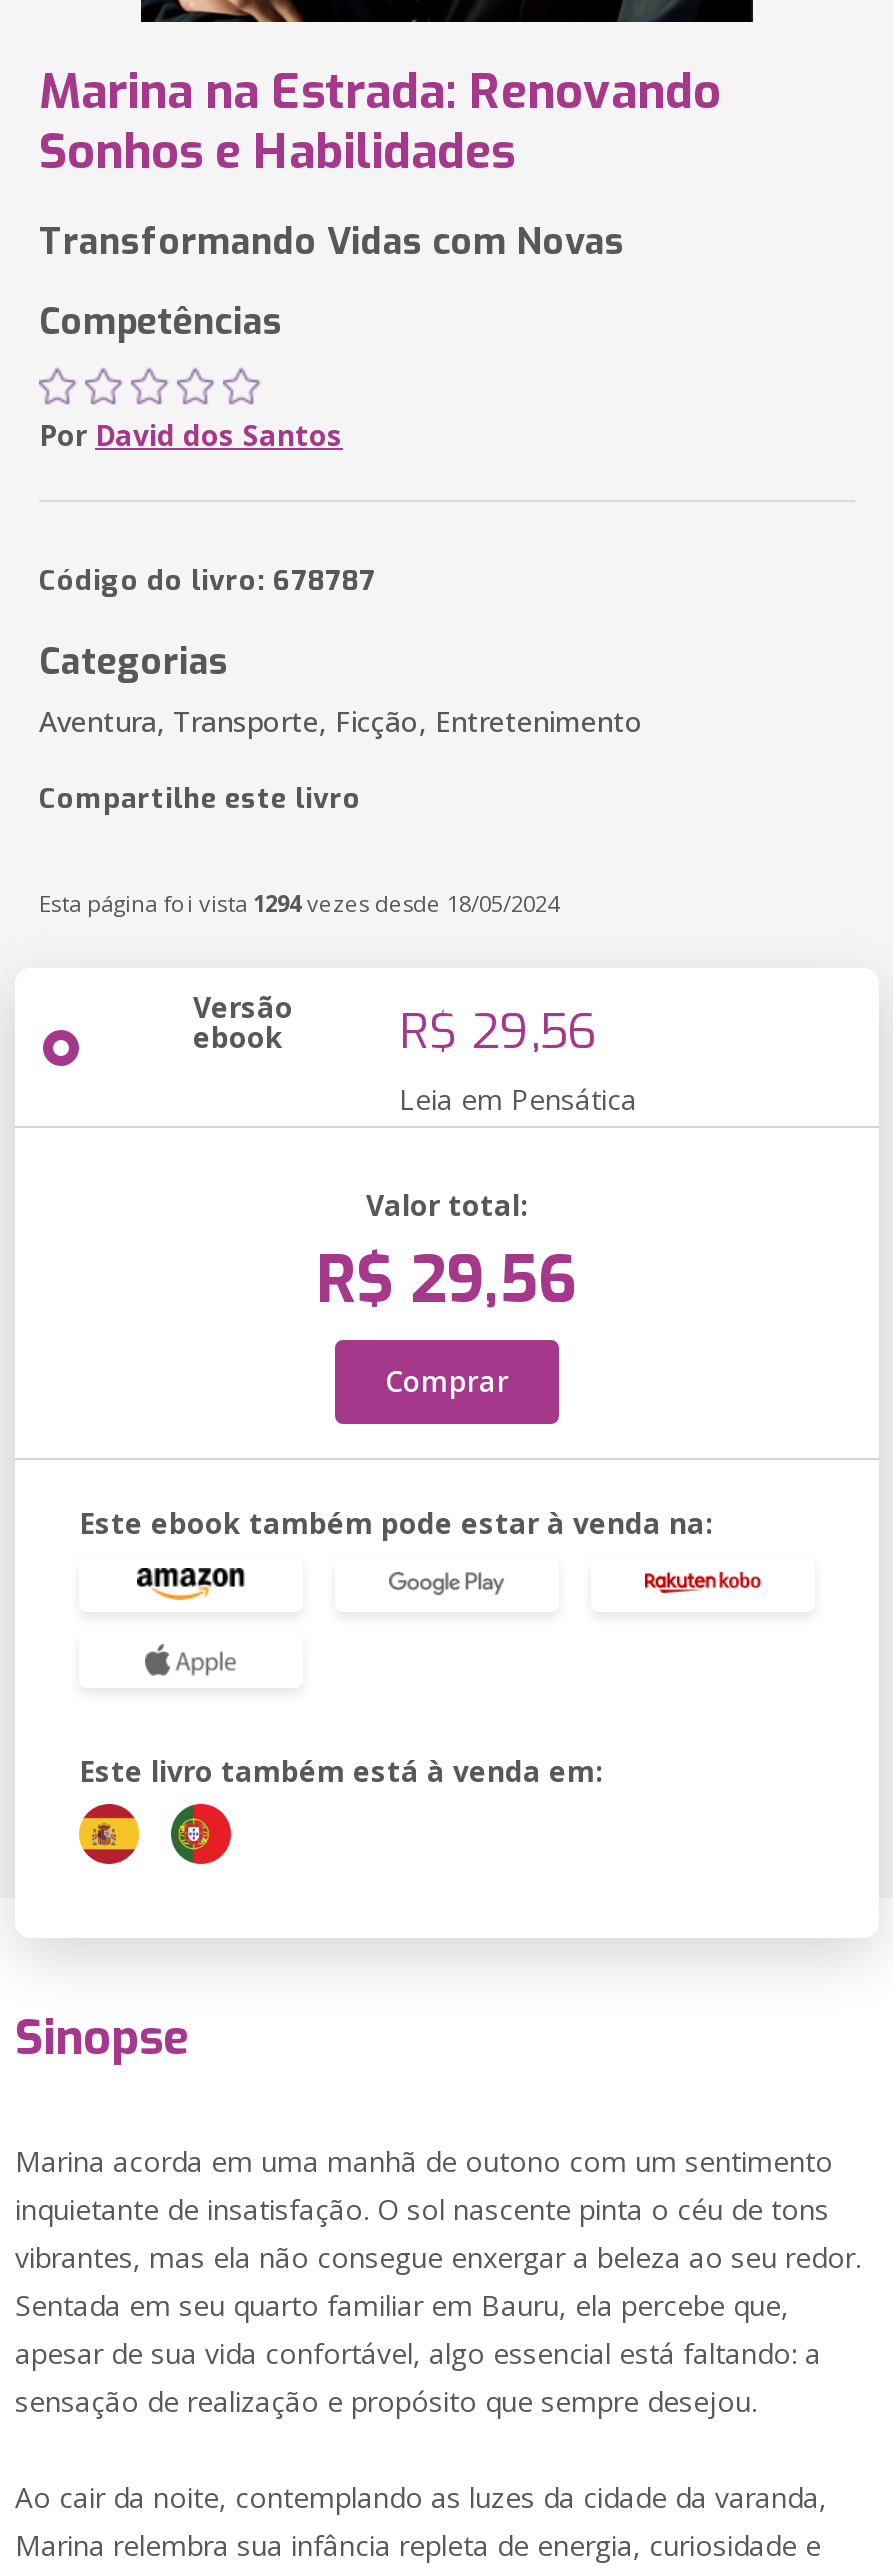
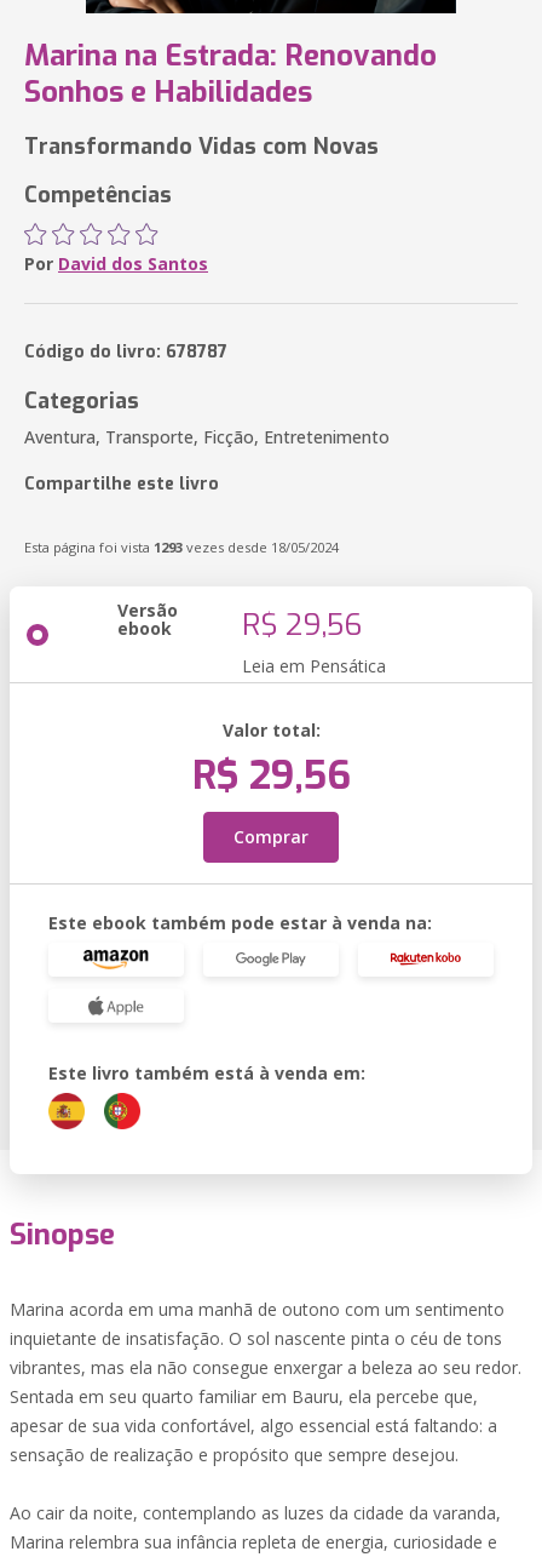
- Esta página foi vista 1294vezes desde 18/05/2024
+ Esta página foi vista 1293vezes desde 18/05/2024
